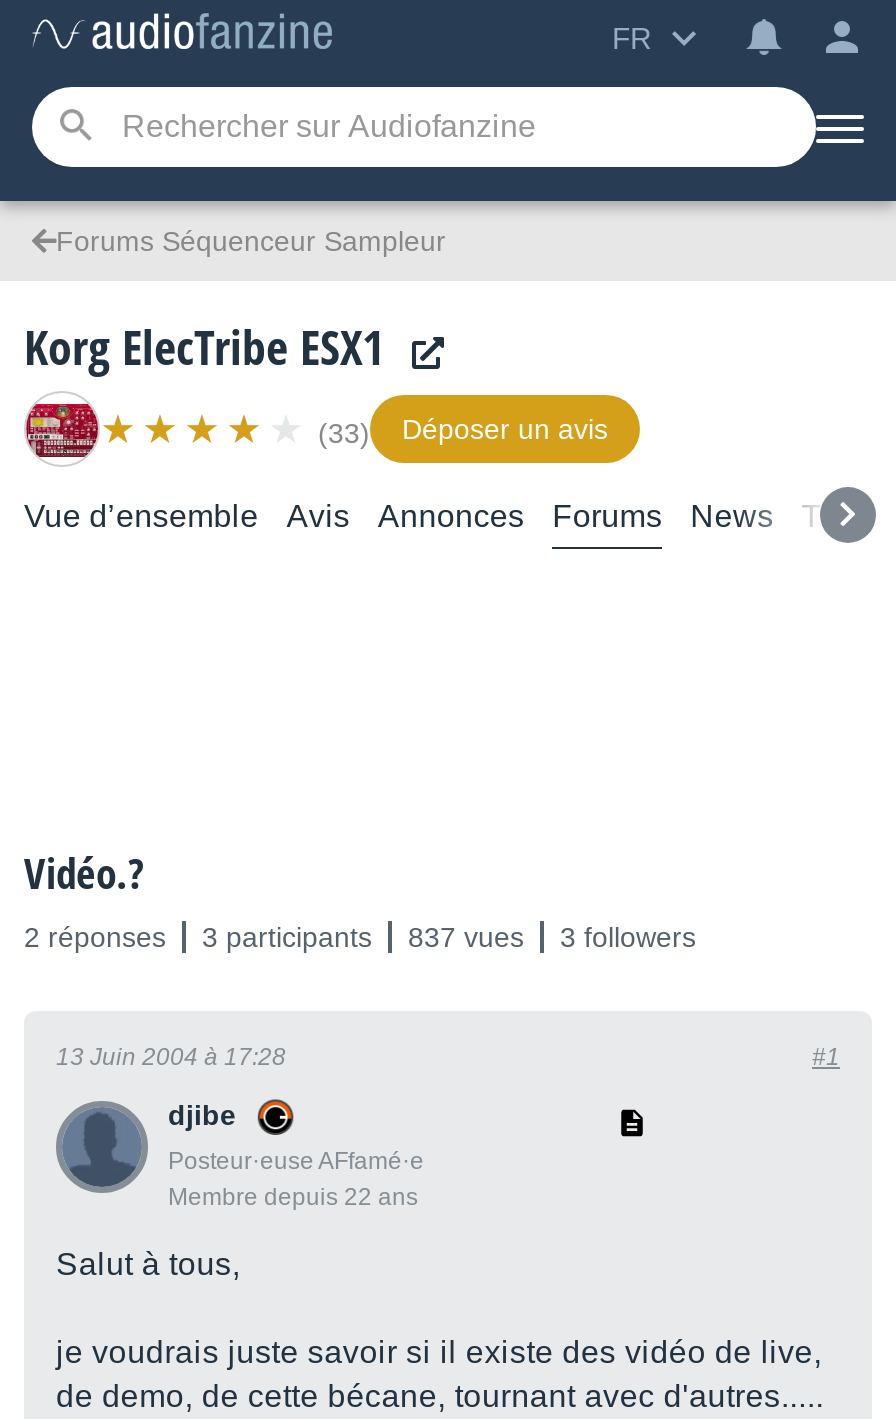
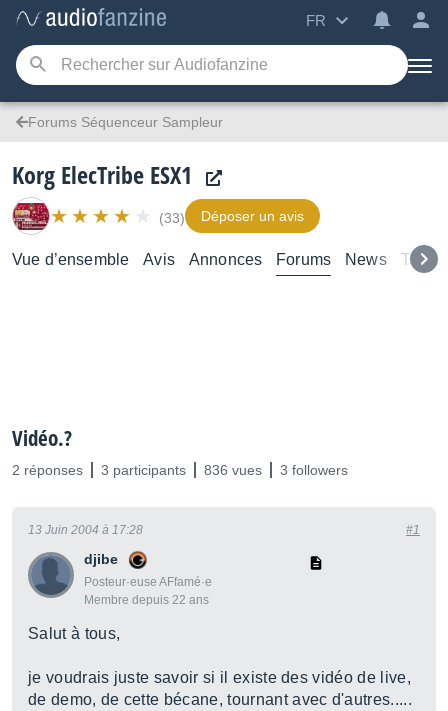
- 2 réponses 3 participants 837 vues 3 followers
+ 2 réponses 3 participants 836 vues 3 followers
